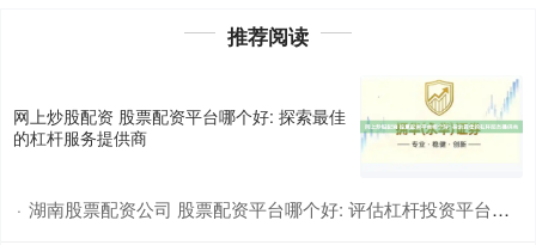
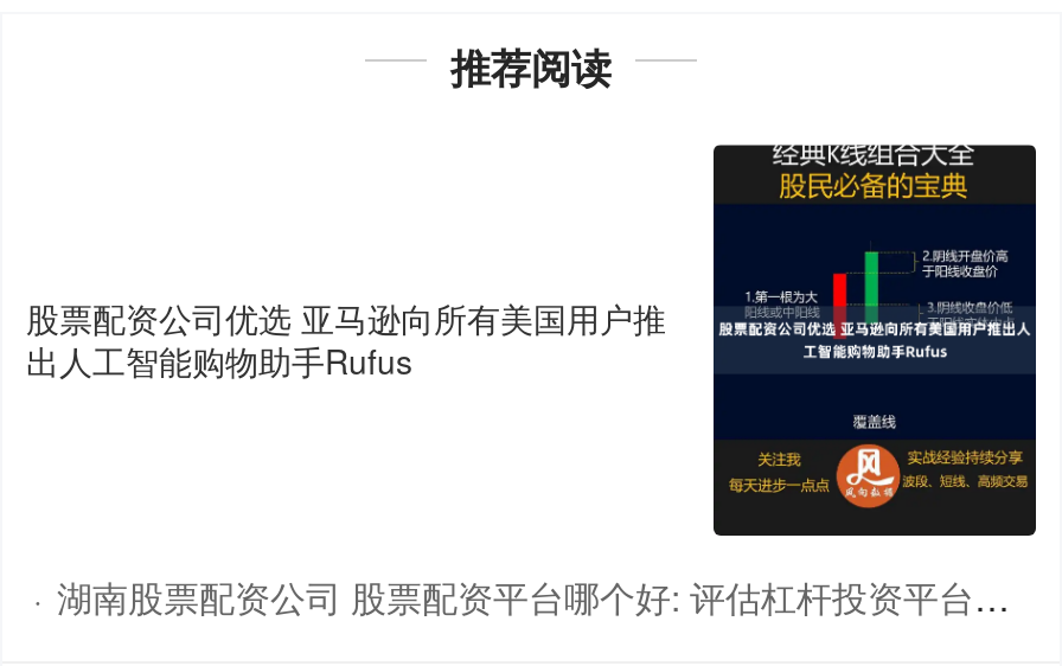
- [image]
- 网上炒股配资 股票配资平台哪个好: 探索最佳
- 的杠杆服务提供商
+ [image]
+ 股票配资公司优选 亚马逊向所有美国用户推
+ 出人工智能购物助手Rufus
